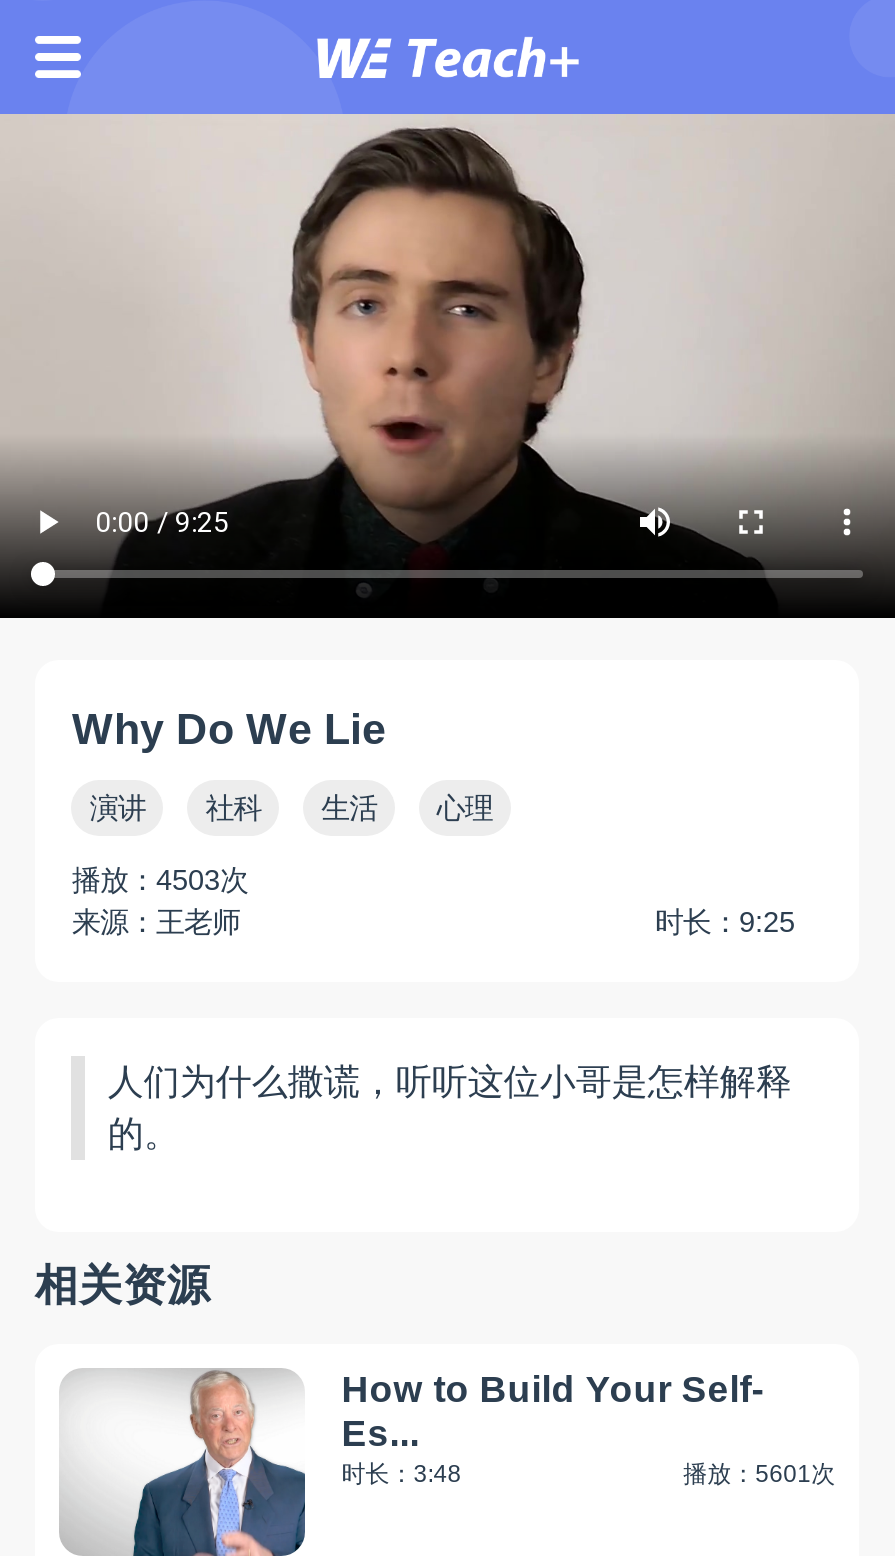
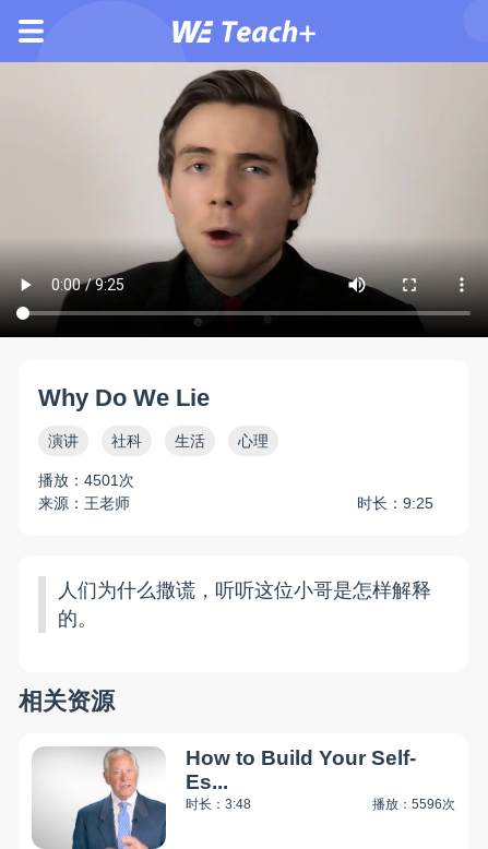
- 播放：4503次
+ 播放：4501次

- 播放：5601次
+ 播放：5596次
